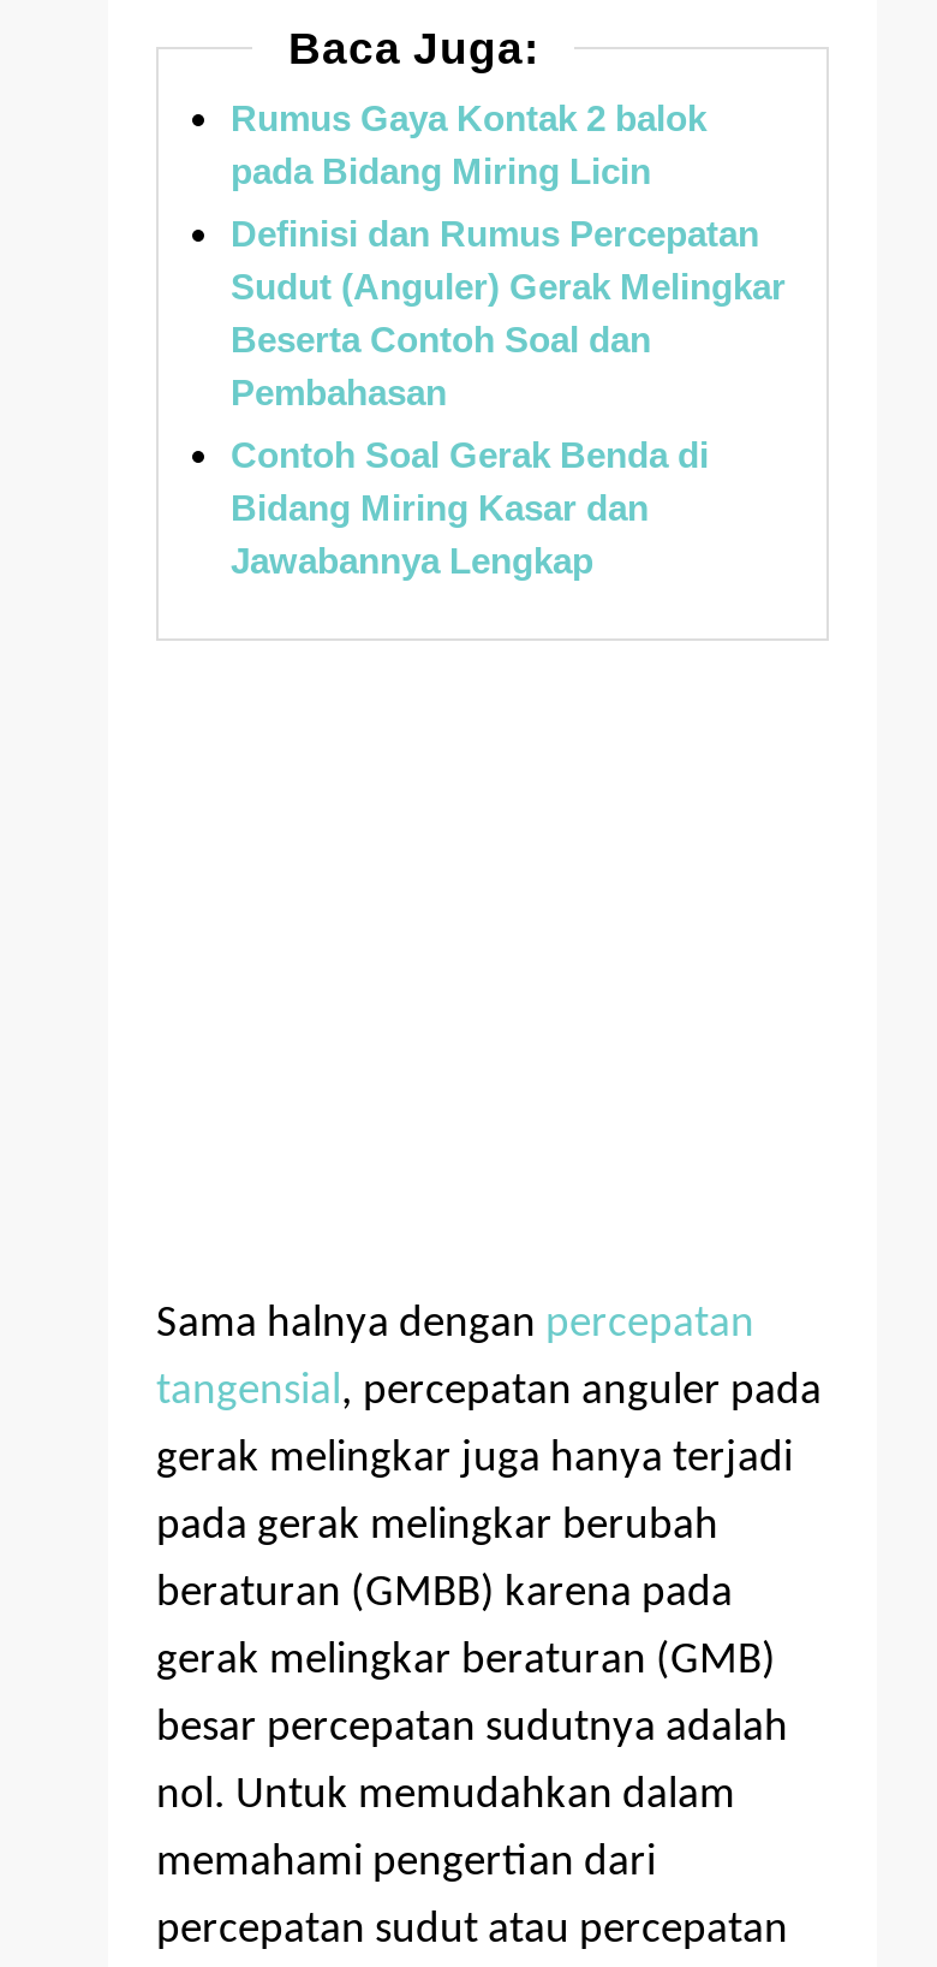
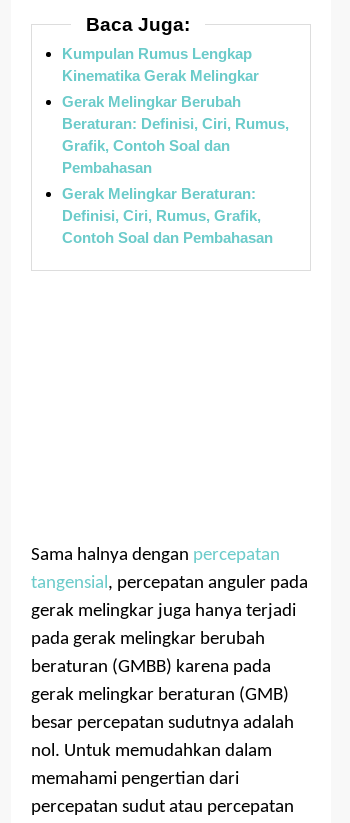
- Rumus Gaya Kontak 2 balok
- pada Bidang Miring Licin
+ Kumpulan Rumus Lengkap
+ Kinematika Gerak Melingkar

- Definisi dan Rumus Percepatan
- Sudut (Anguler) Gerak Melingkar
- Beserta Contoh Soal dan
+ Gerak Melingkar Berubah
+ Beraturan: Definisi, Ciri, Rumus,
+ Grafik, Contoh Soal dan

- Contoh Soal Gerak Benda di
- Bidang Miring Kasar dan
- Jawabannya Lengkap
+ Gerak Melingkar Beraturan:
+ Definisi, Ciri, Rumus, Grafik,
+ Contoh Soal dan Pembahasan
